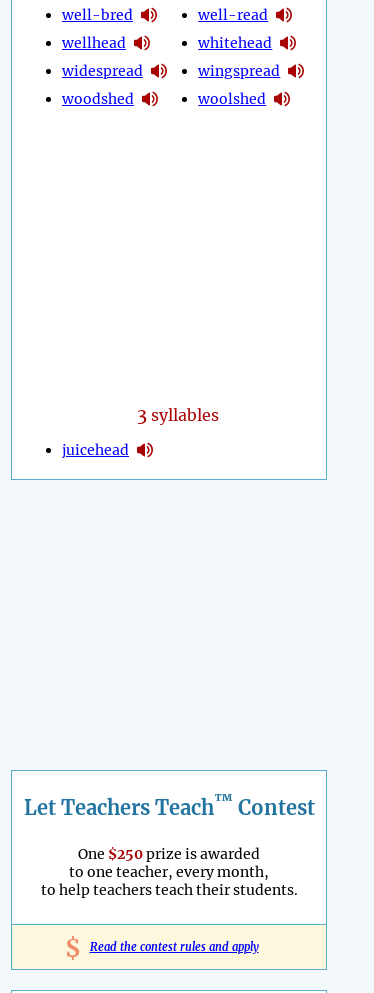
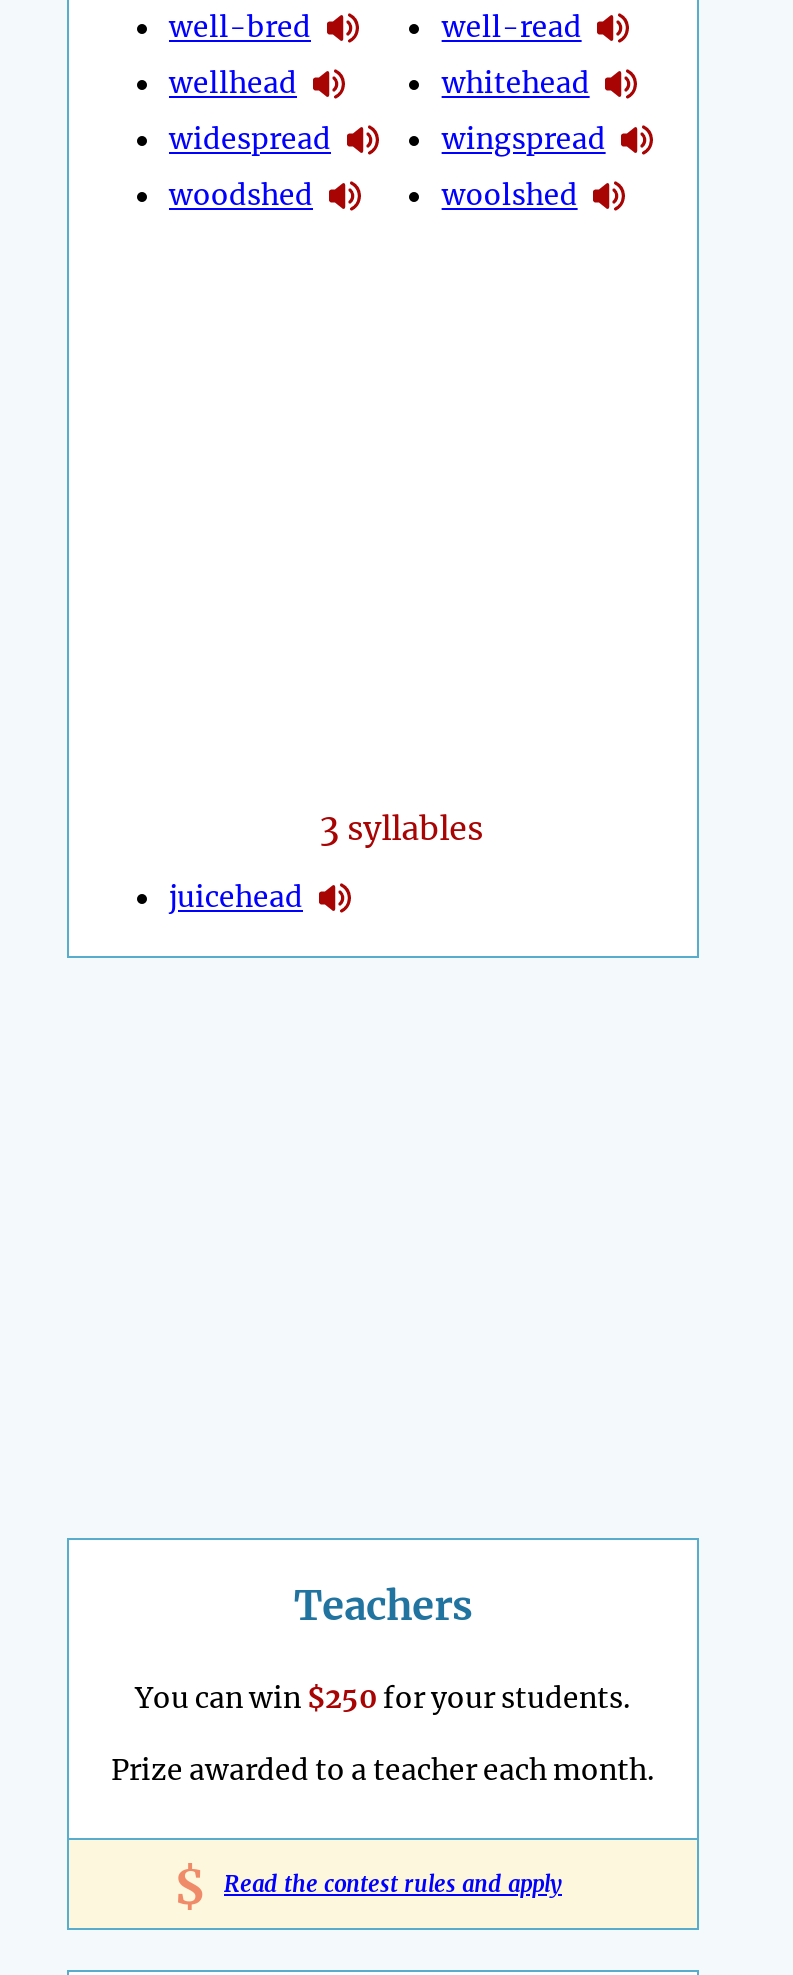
- Let Teachers Teach™ Contest
- One $250 prize is awarded
- to one teacher, every month,
- to help teachers teach their students.
+ Teachers
+ You can win $250 for your students.
+ Prize awarded to a teacher each month.
